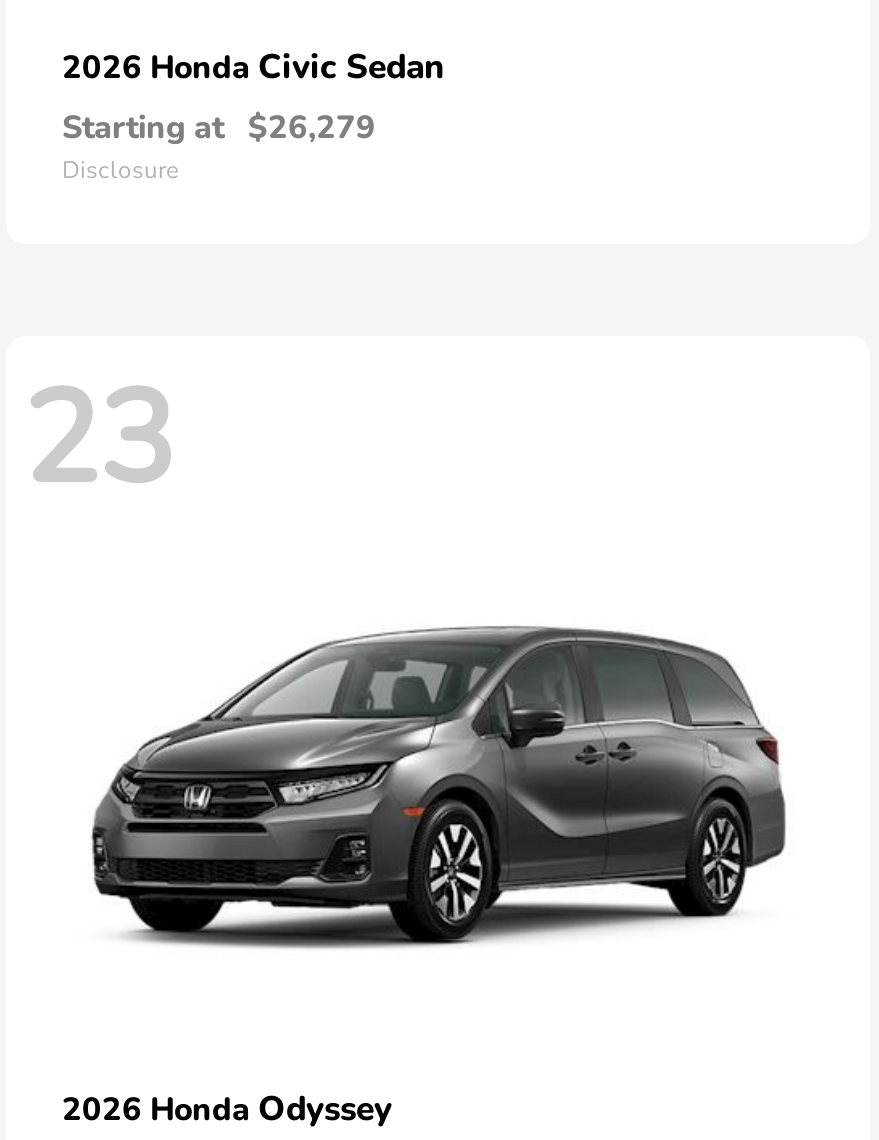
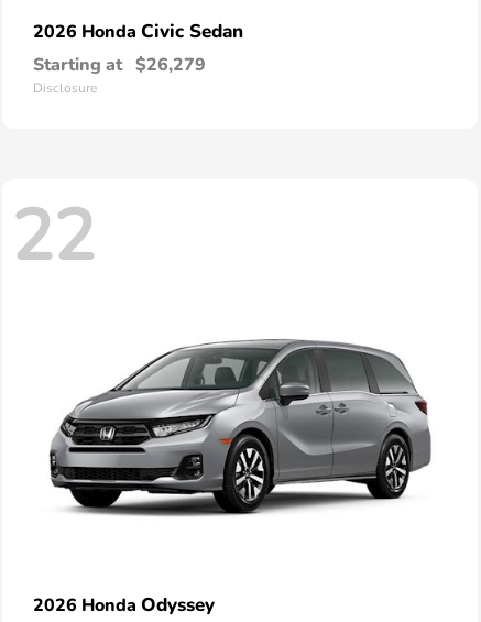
- 23
+ 22

- [image]
+ [image]
